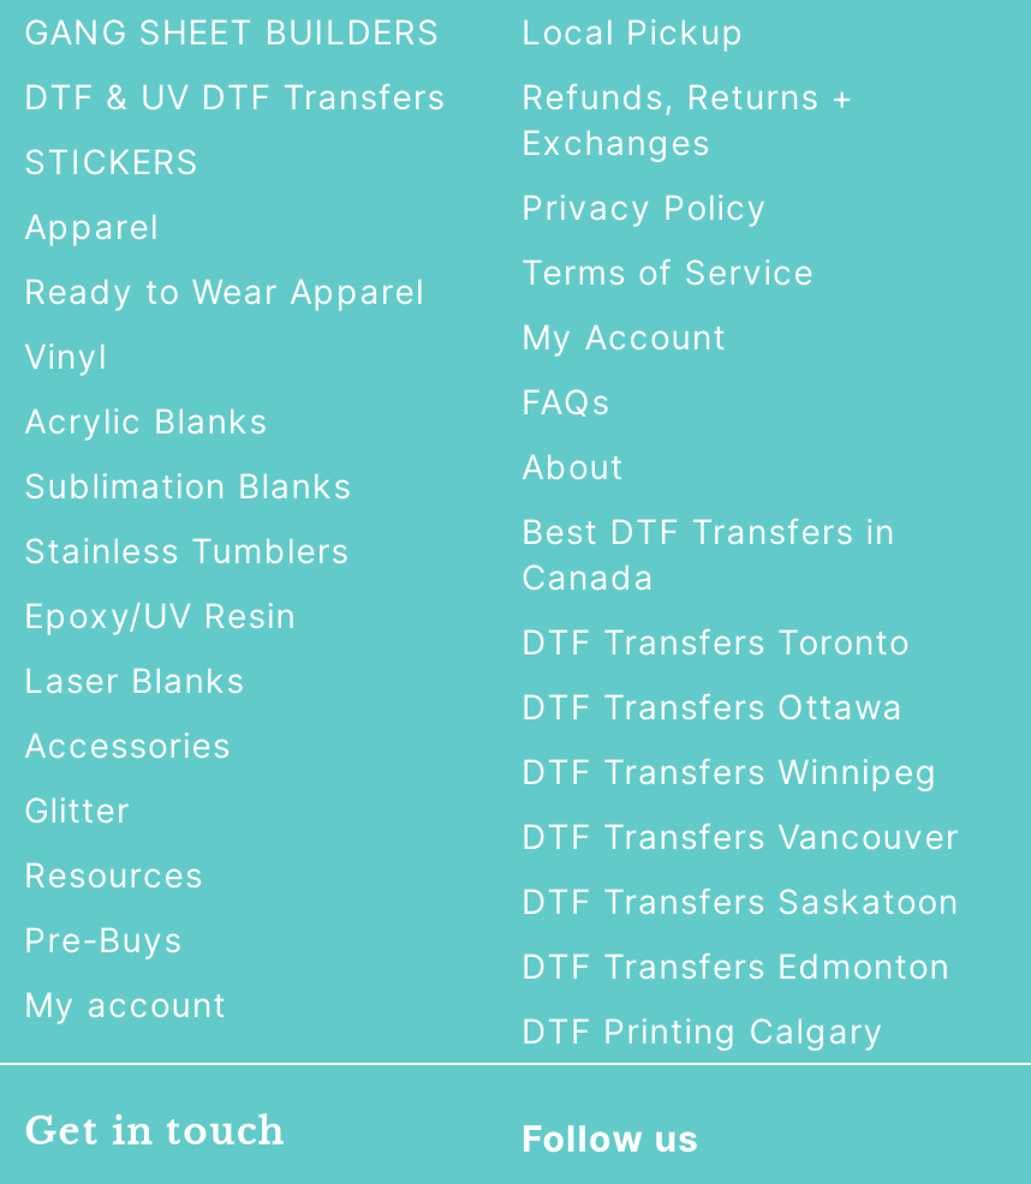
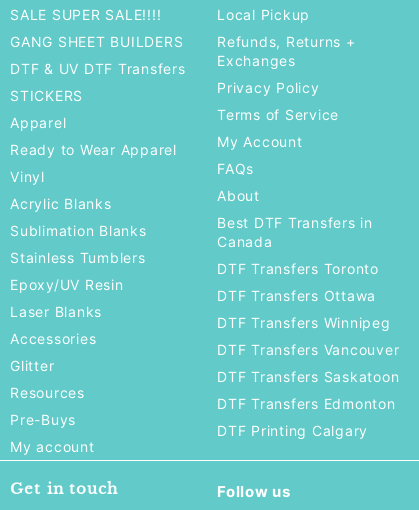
+ SALE SUPER SALE!!!!
